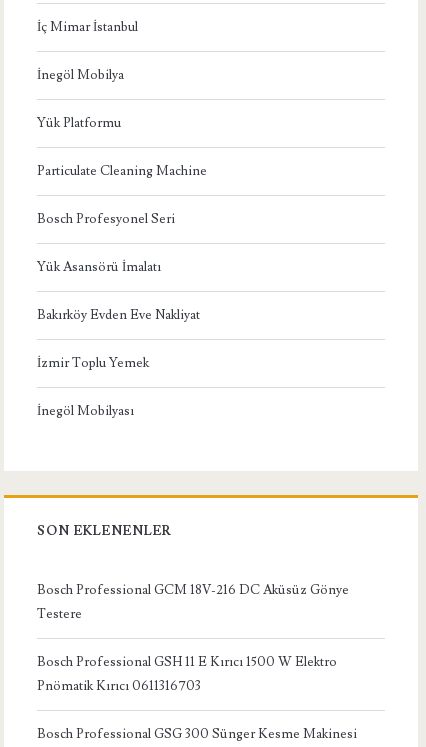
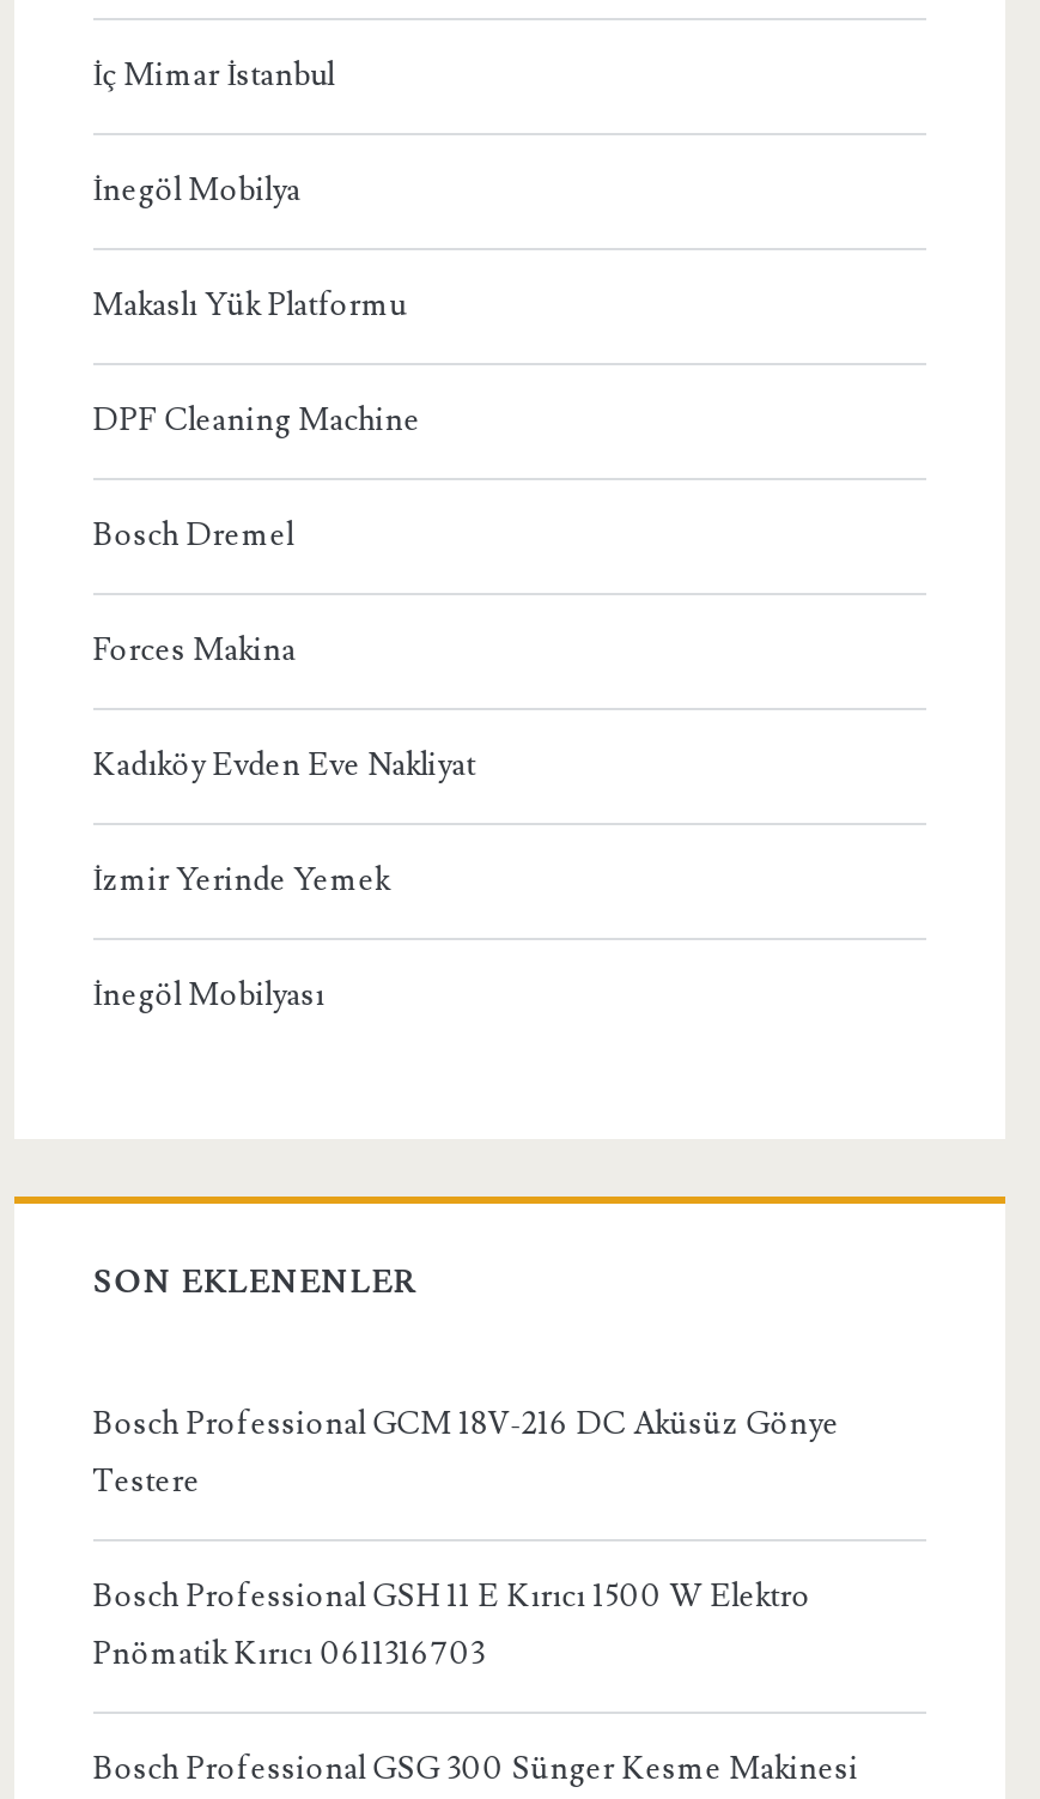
- Yük Platformu
+ Makaslı Yük Platformu

- Particulate Cleaning Machine
+ DPF Cleaning Machine

- Bosch Profesyonel Seri
+ Bosch Dremel

- Yük Asansörü İmalatı
+ Forces Makina

- Bakırköy Evden Eve Nakliyat
+ Kadıköy Evden Eve Nakliyat

- İzmir Toplu Yemek
+ İzmir Yerinde Yemek
